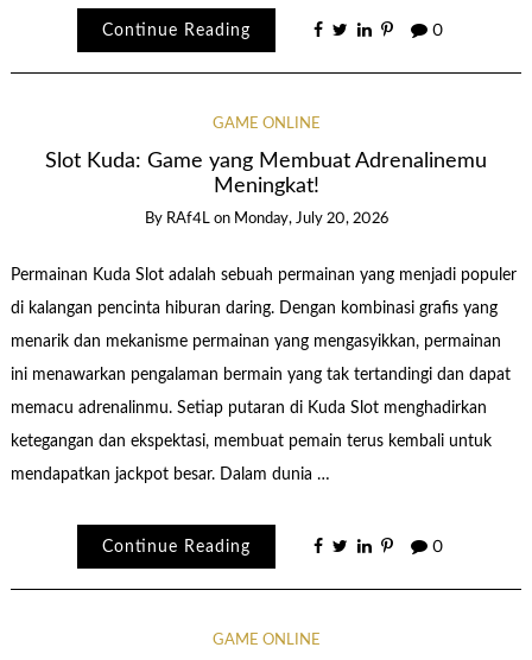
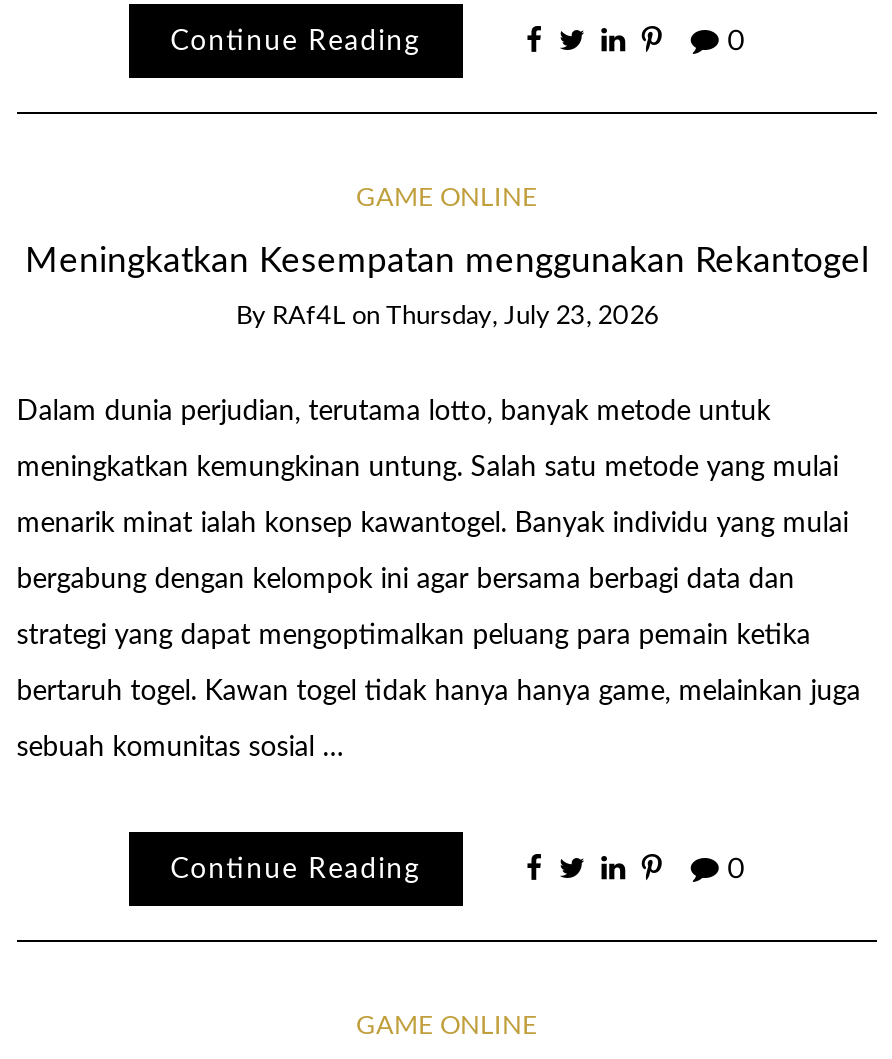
- Slot Kuda: Game yang Membuat Adrenalinemu
- Meningkat!
+ Meningkatkan Kesempatan menggunakan Rekantogel

- By RAf4L on Monday, July 20, 2026
+ By RAf4L on Thursday, July 23, 2026

- Permainan Kuda Slot adalah sebuah permainan yang menjadi populer
+ Dalam dunia perjudian, terutama lotto, banyak metode untuk

- di kalangan pencinta hiburan daring. Dengan kombinasi grafis yang
+ meningkatkan kemungkinan untung. Salah satu metode yang mulai

- menarik dan mekanisme permainan yang mengasyikkan, permainan
+ menarik minat ialah konsep kawantogel. Banyak individu yang mulai

- ini menawarkan pengalaman bermain yang tak tertandingi dan dapat
+ bergabung dengan kelompok ini agar bersama berbagi data dan

- memacu adrenalinmu. Setiap putaran di Kuda Slot menghadirkan
+ strategi yang dapat mengoptimalkan peluang para pemain ketika

- ketegangan dan ekspektasi, membuat pemain terus kembali untuk
+ bertaruh togel. Kawan togel tidak hanya hanya game, melainkan juga

- mendapatkan jackpot besar. Dalam dunia …
+ sebuah komunitas sosial …
